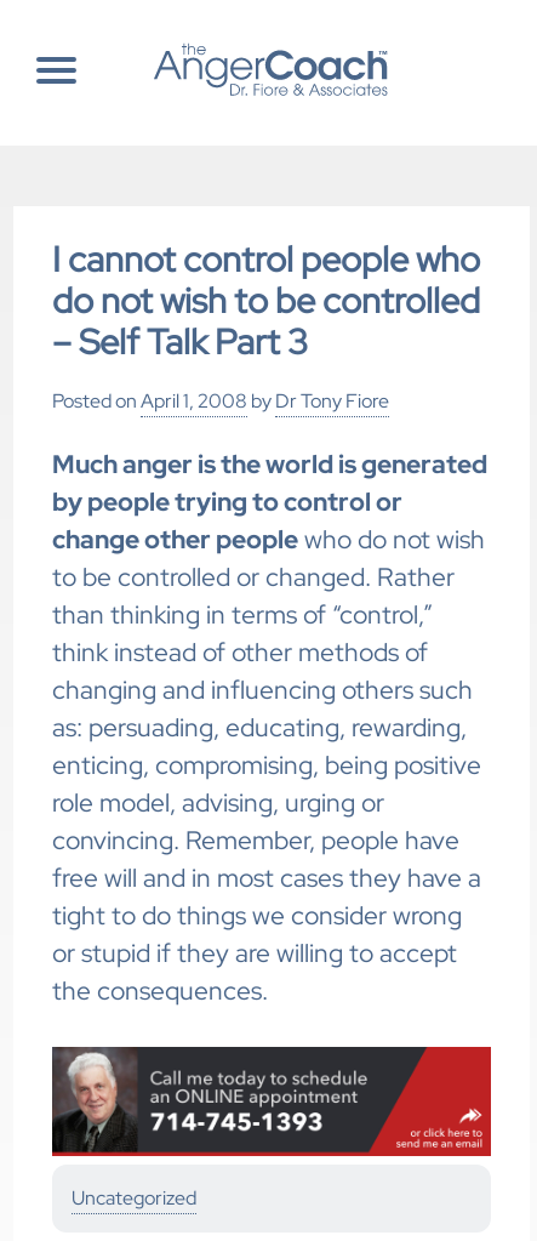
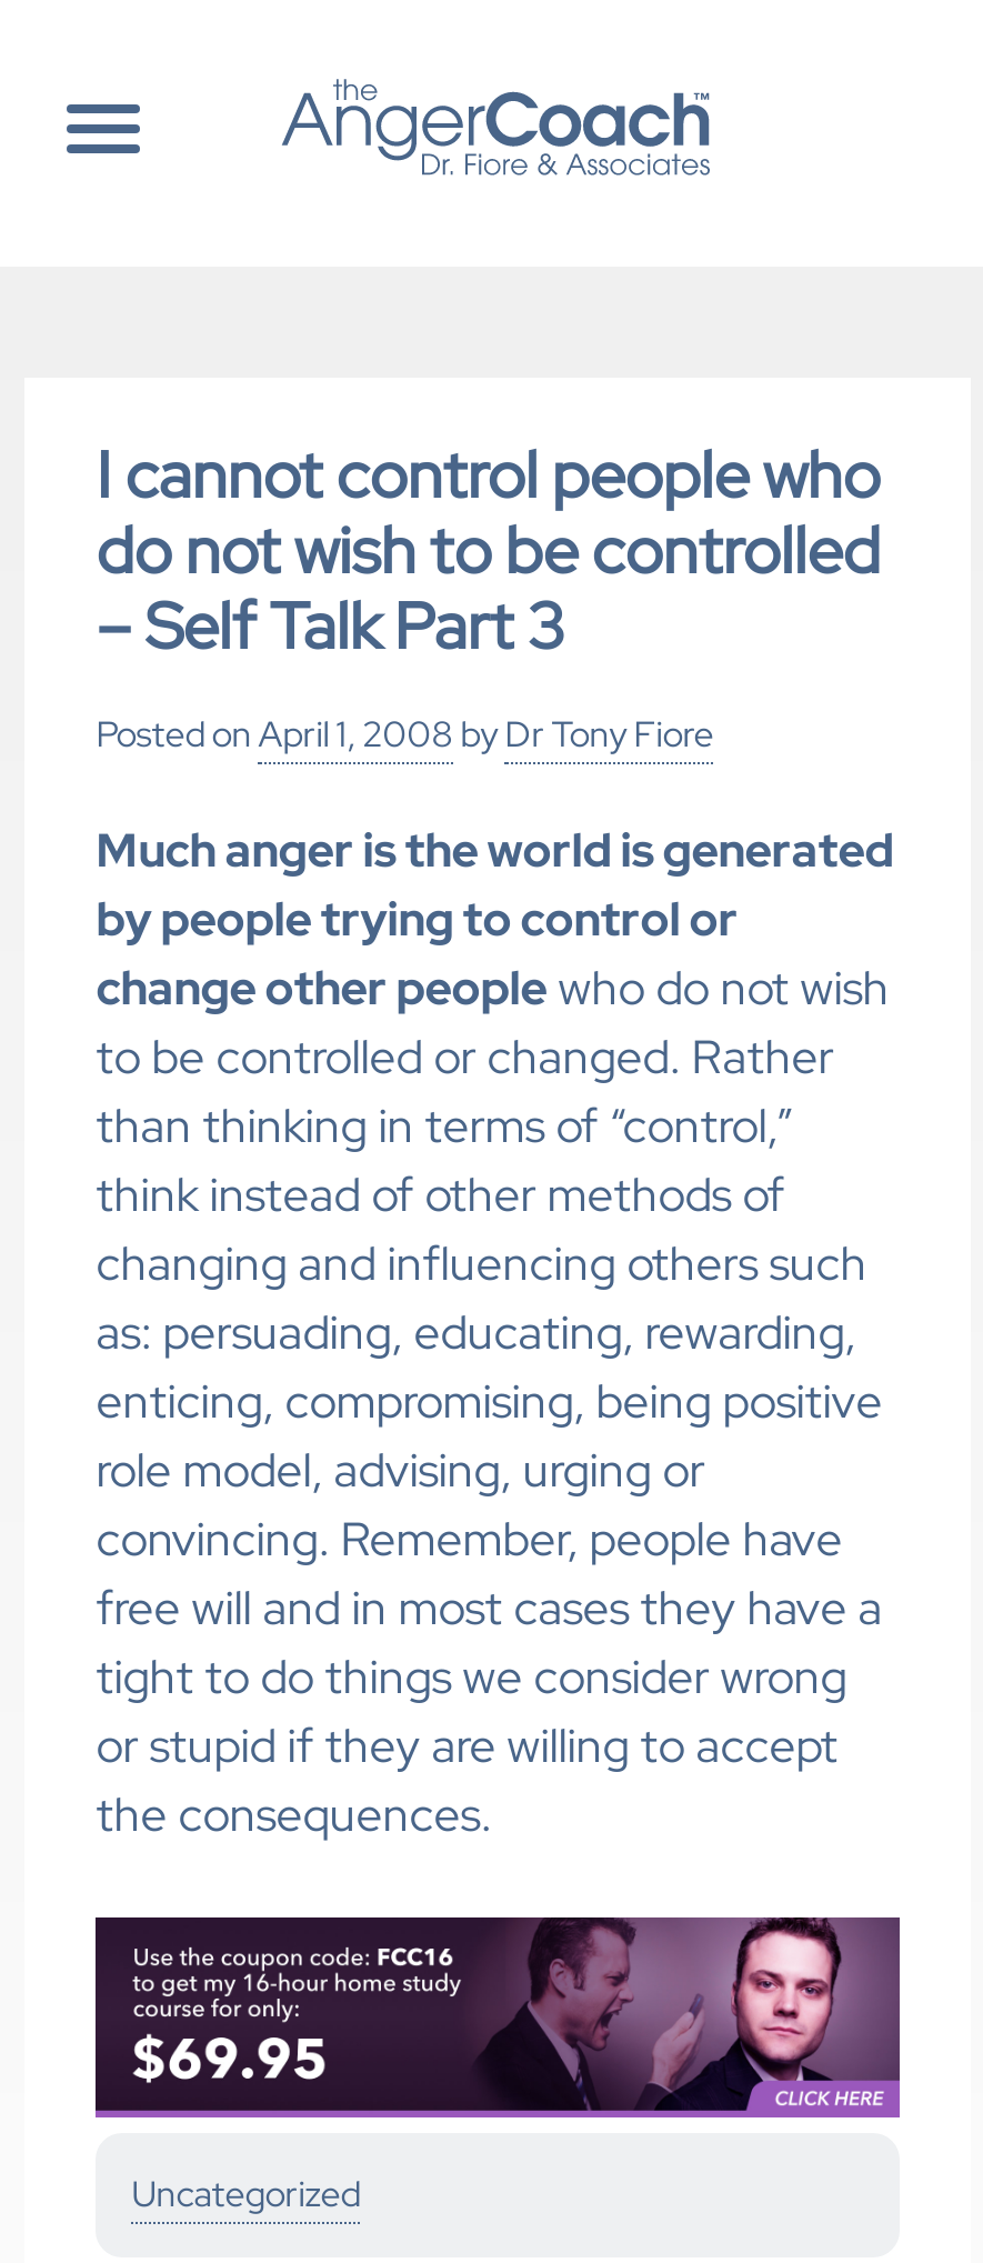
- [image]
+ [image]
